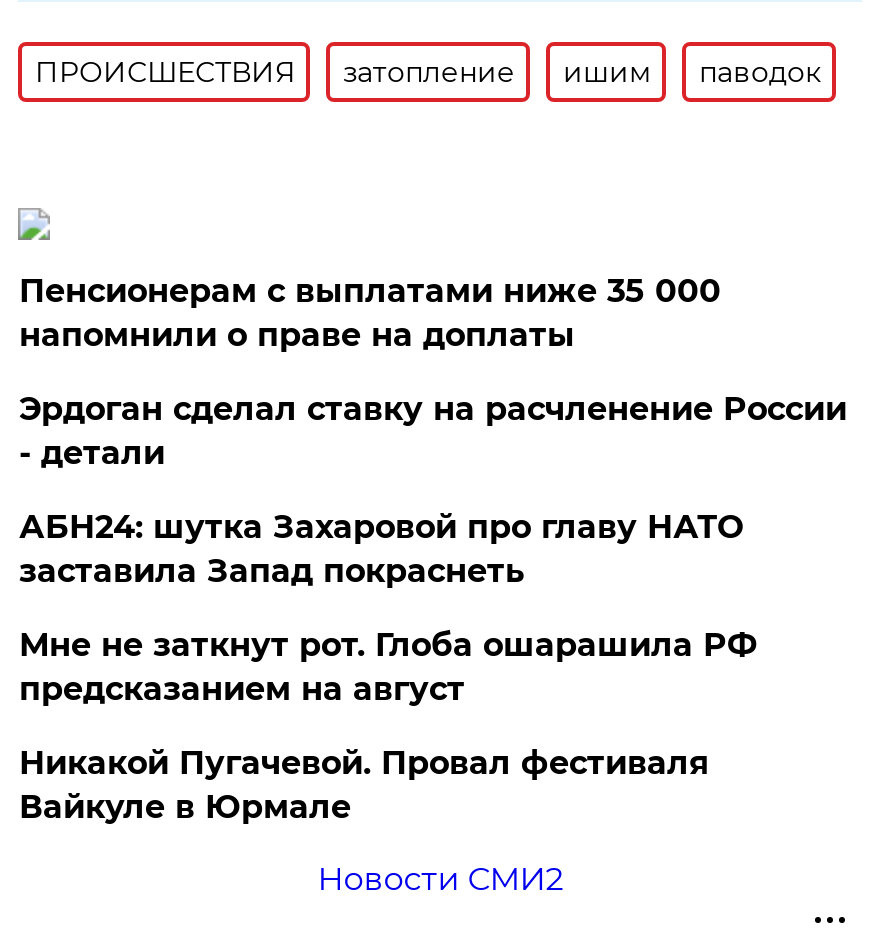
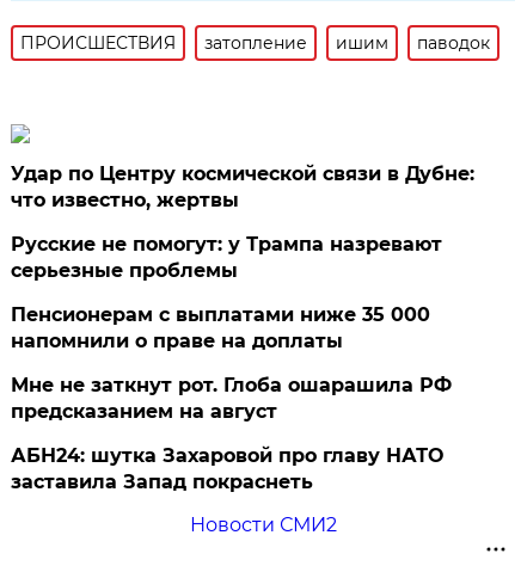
+ Удар по Центру космической связи в Дубне:
+ что известно, жертвы
+ Русские не помогут: у Трампа назревают
+ серьезные проблемы

moved down: Пенсионерам с выплатами ниже 35 000 | напомнили о праве на доплаты

- Эрдоган сделал ставку на расчленение России
- - детали

moved down: АБН24: шутка Захаровой про главу НАТО | заставила Запад покраснеть

- Никакой Пугачевой. Провал фестиваля
- Вайкуле в Юрмале
